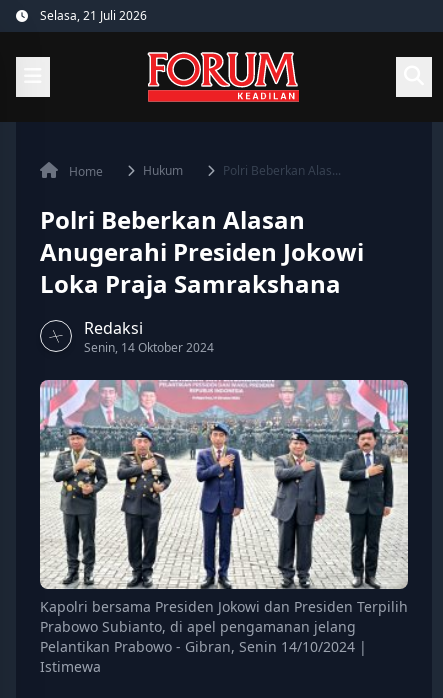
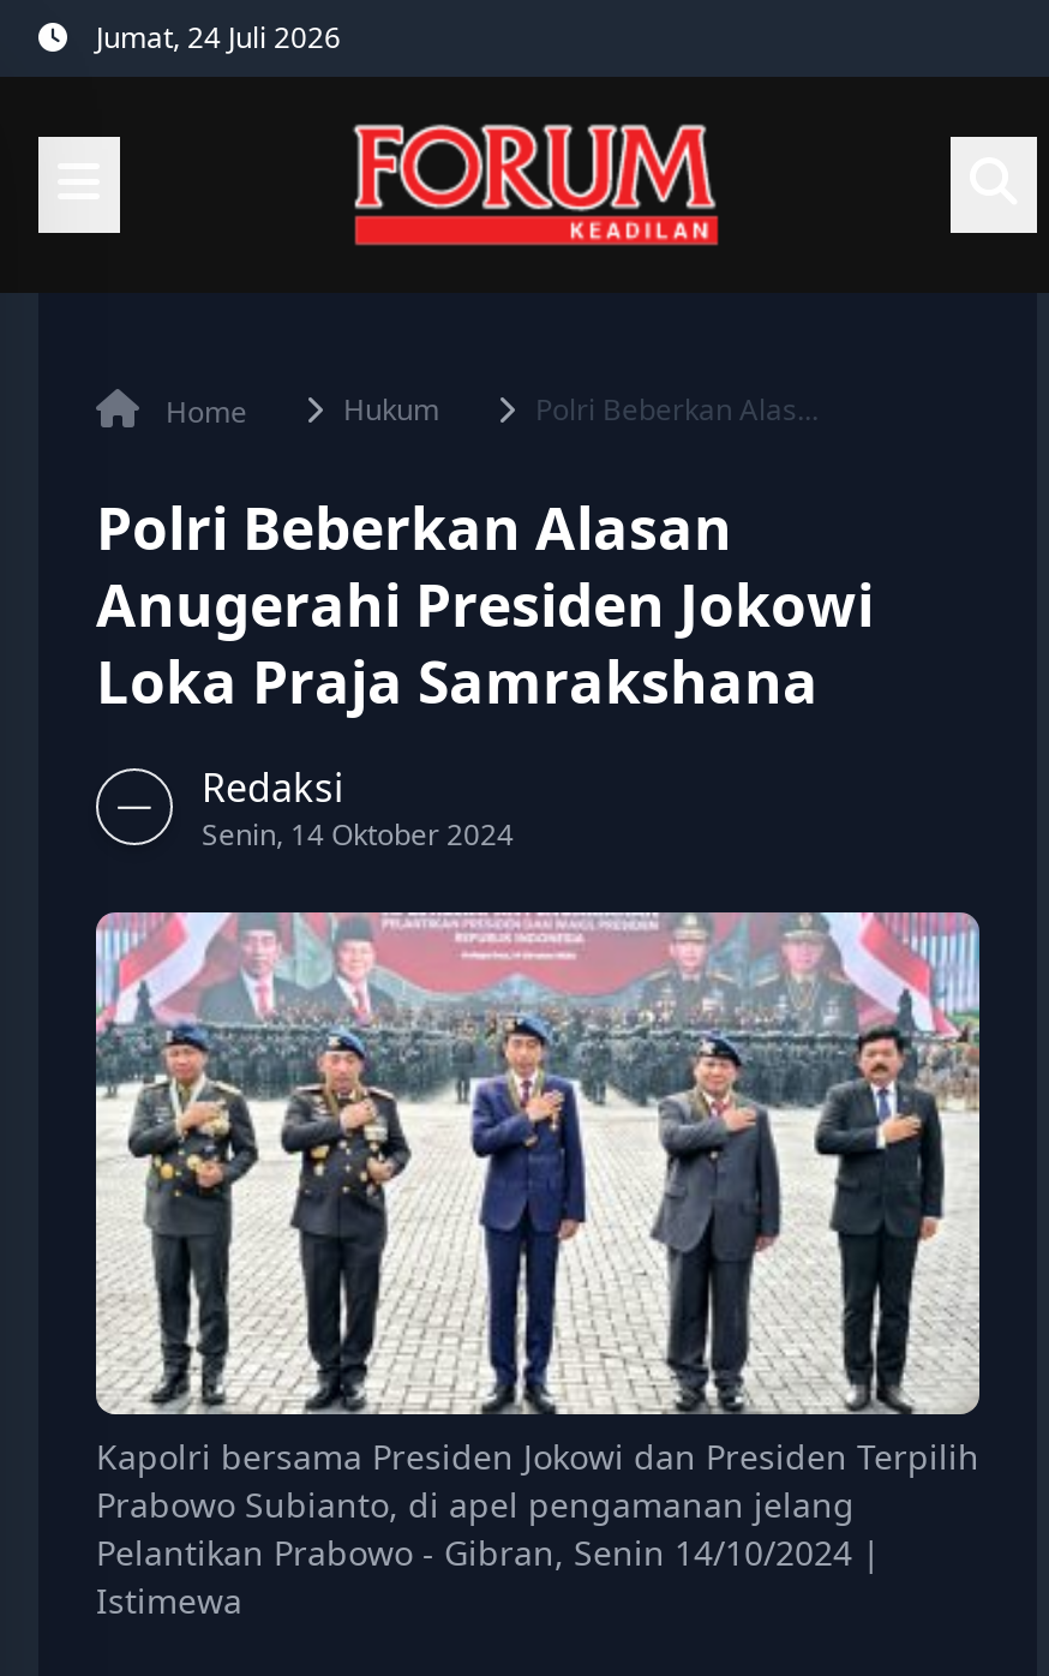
- Selasa, 21 Juli 2026
+ Jumat, 24 Juli 2026
